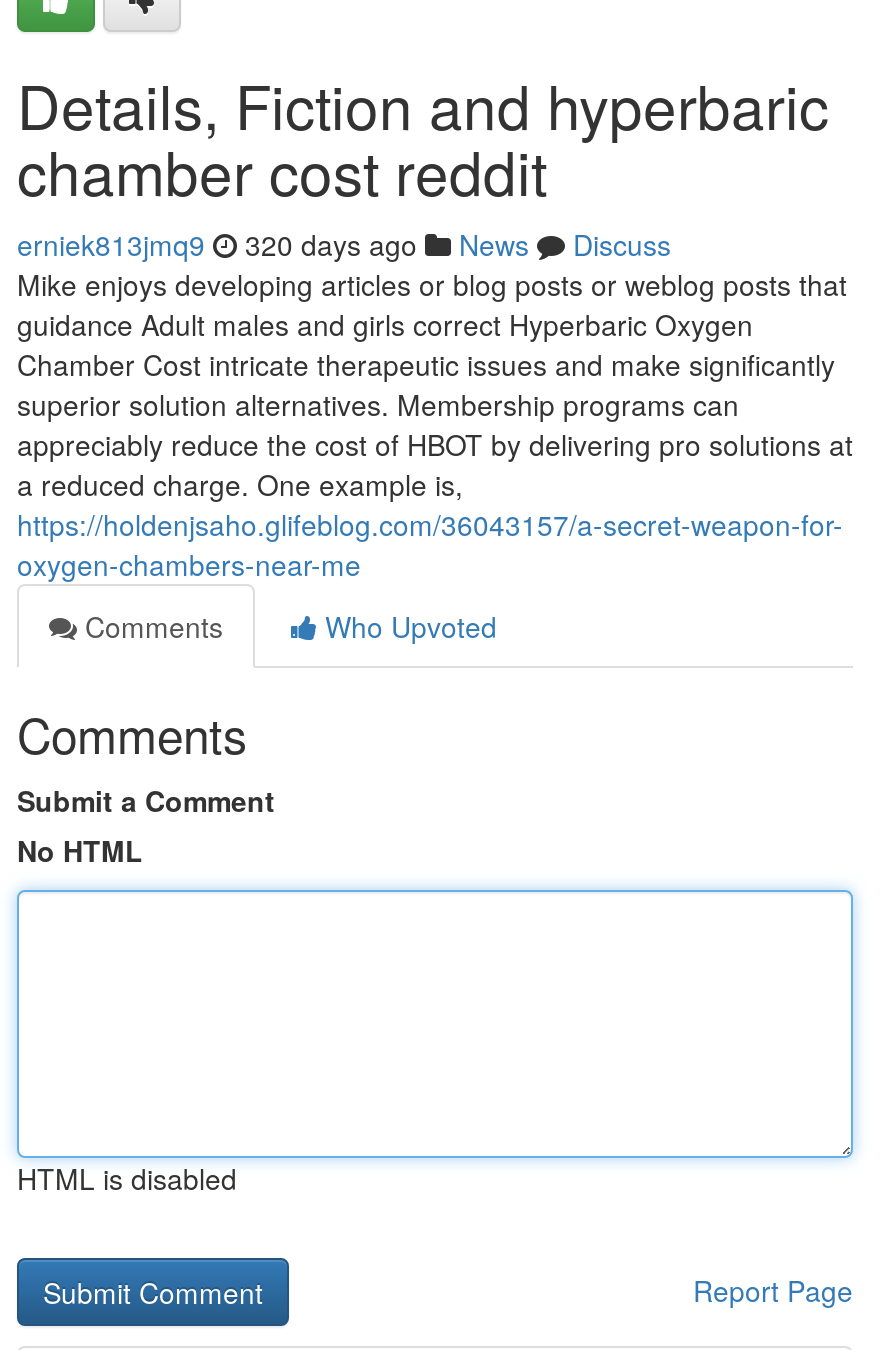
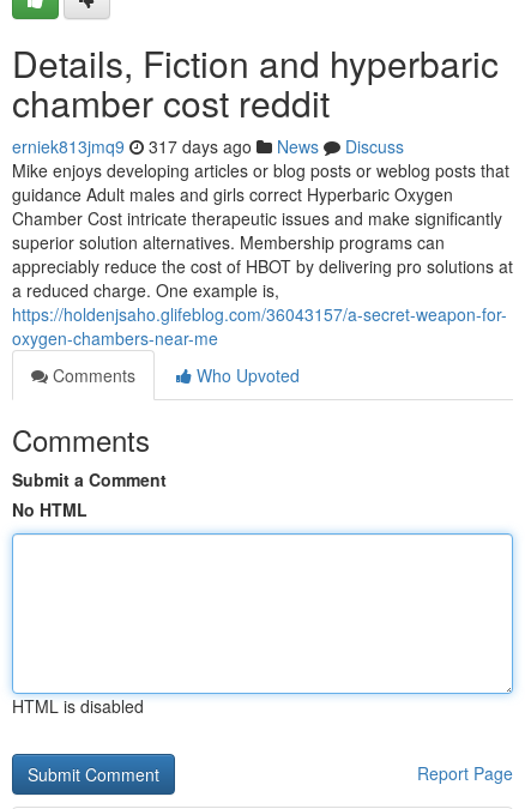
- erniek813jmq9 320 days ago News Discuss
+ erniek813jmq9 317 days ago News Discuss
